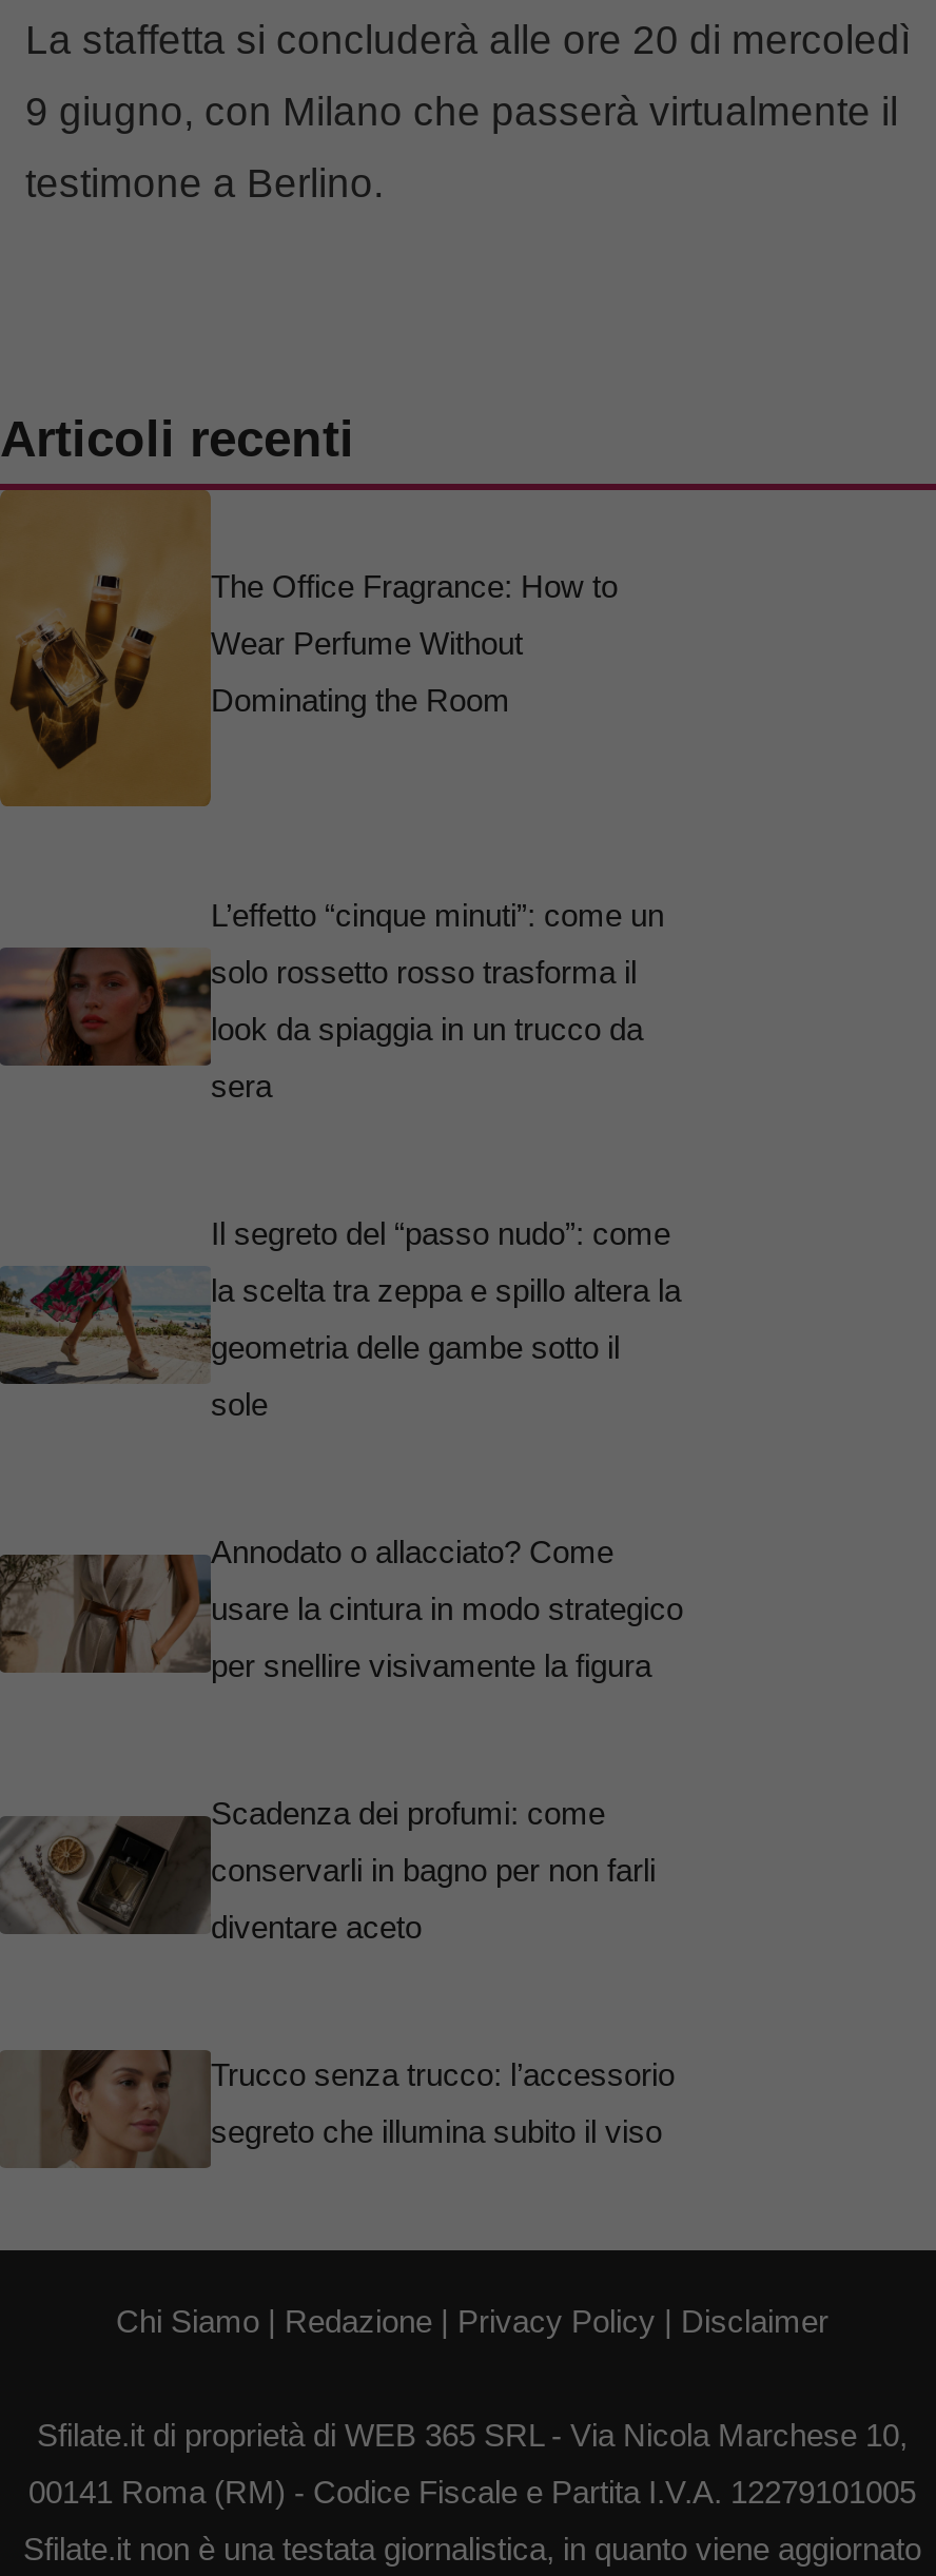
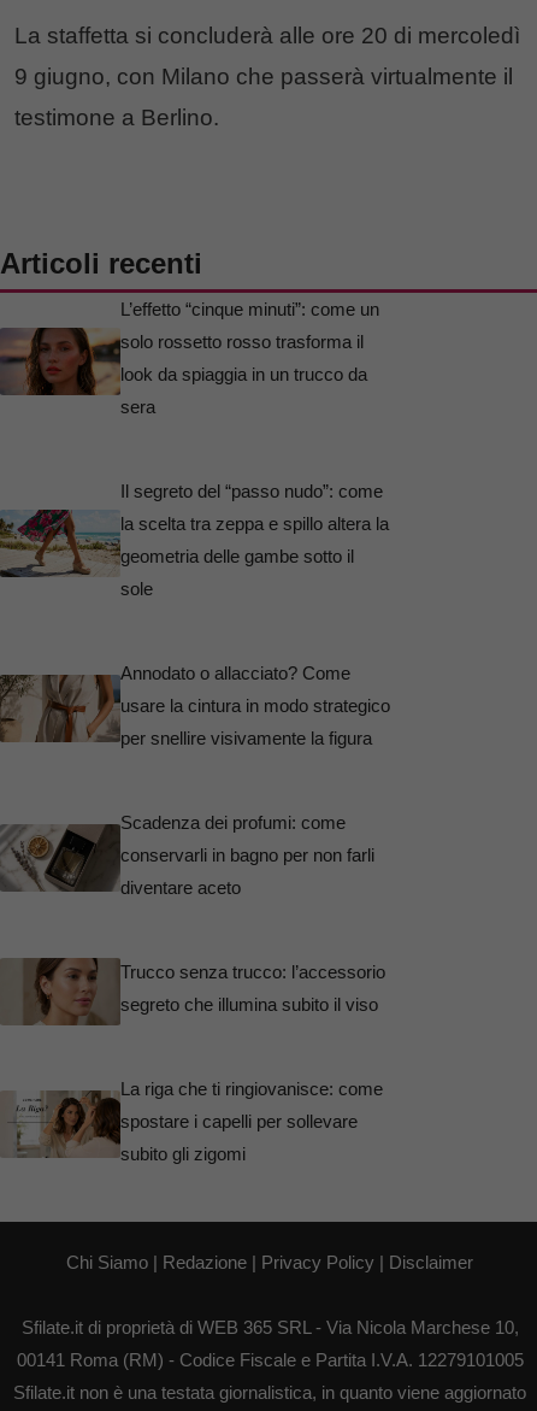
- [image]
- The Office Fragrance: How to
- Wear Perfume Without
- Dominating the Room

moved up: [image] | L’effetto “cinque minuti”: come un | solo rossetto rosso trasforma il | ... | Trucco senza trucco: l’accessorio | segreto che illumina subito il viso

+ [image]
+ La riga che ti ringiovanisce: come
+ spostare i capelli per sollevare
+ subito gli zigomi
